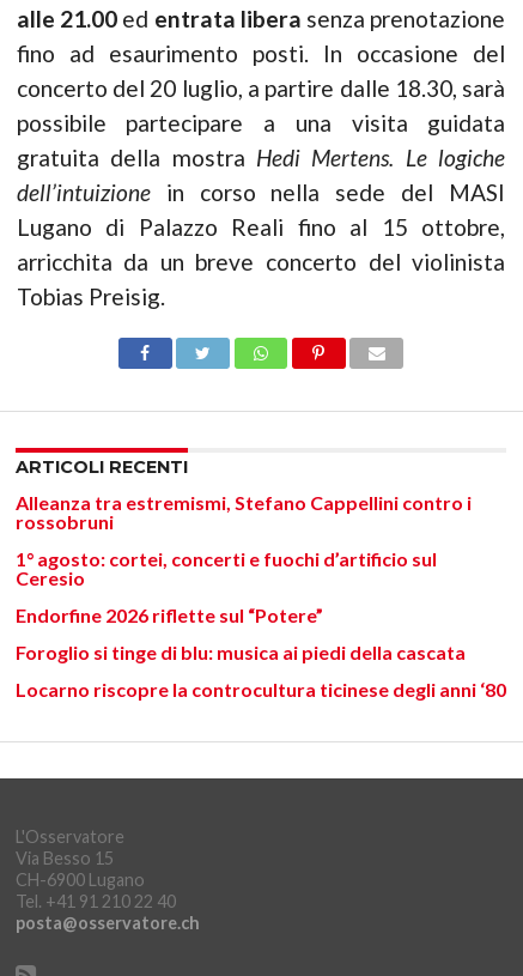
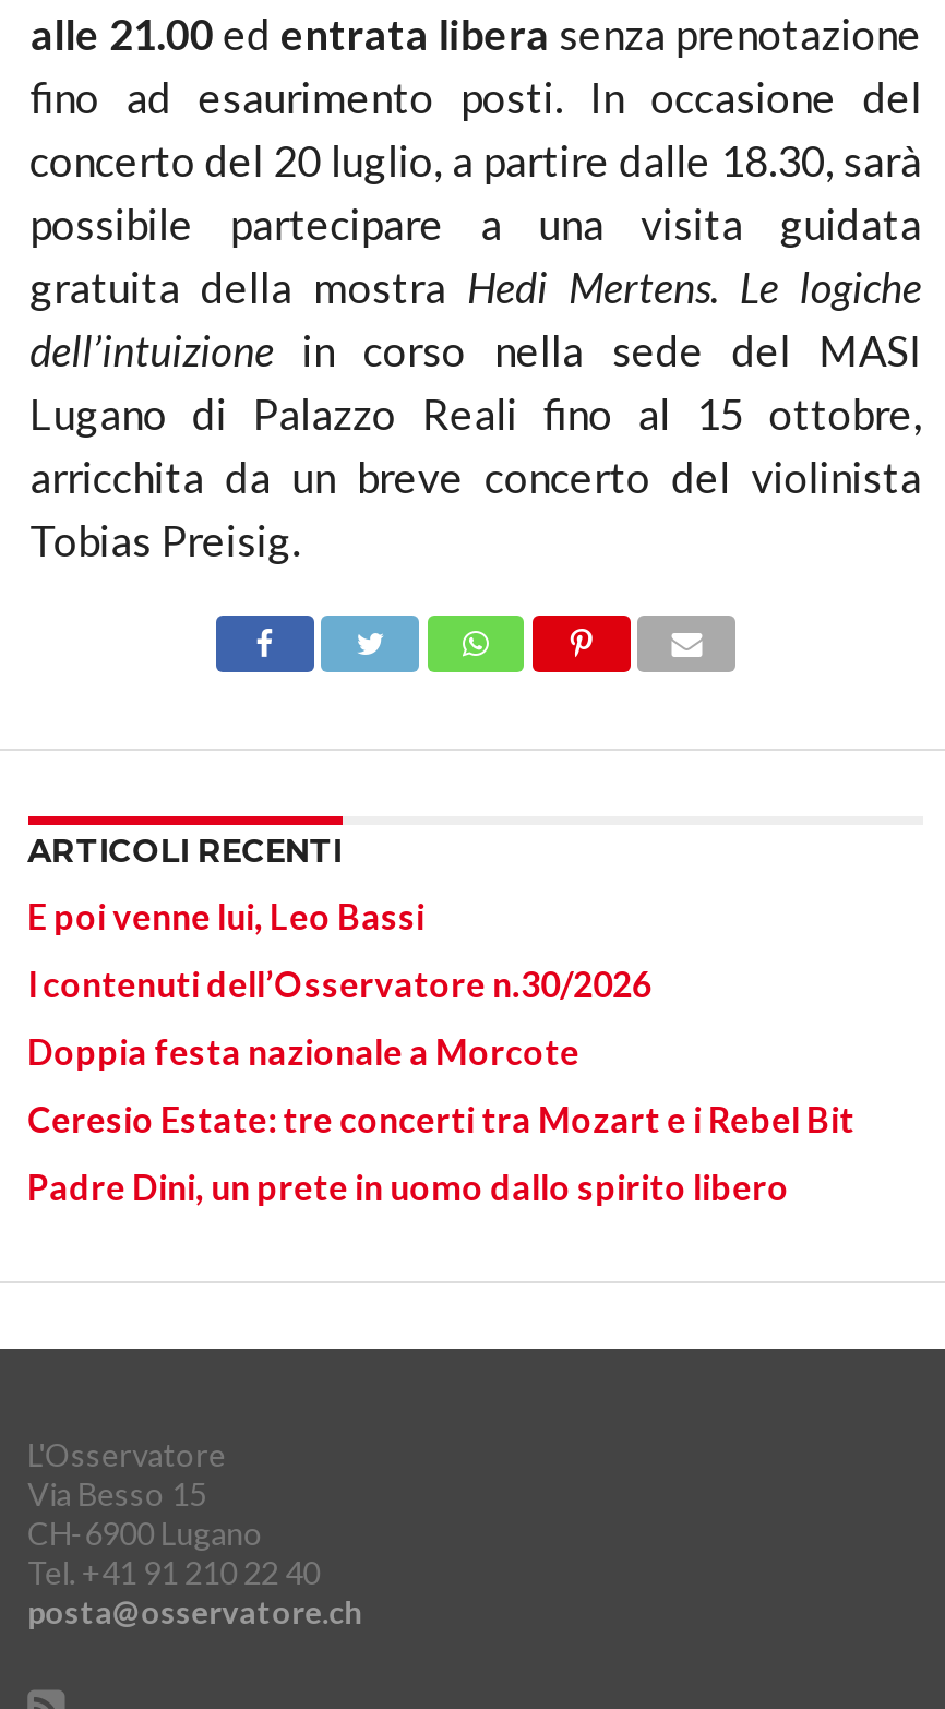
- Alleanza tra estremismi, Stefano Cappellini contro i
- rossobruni
+ E poi venne lui, Leo Bassi

- 1° agosto: cortei, concerti e fuochi d’artificio sul
- Ceresio
+ I contenuti dell’Osservatore n.30/2026

- Endorfine 2026 riflette sul “Potere”
+ Doppia festa nazionale a Morcote

- Foroglio si tinge di blu: musica ai piedi della cascata
+ Ceresio Estate: tre concerti tra Mozart e i Rebel Bit

- Locarno riscopre la controcultura ticinese degli anni ‘80
+ Padre Dini, un prete in uomo dallo spirito libero
